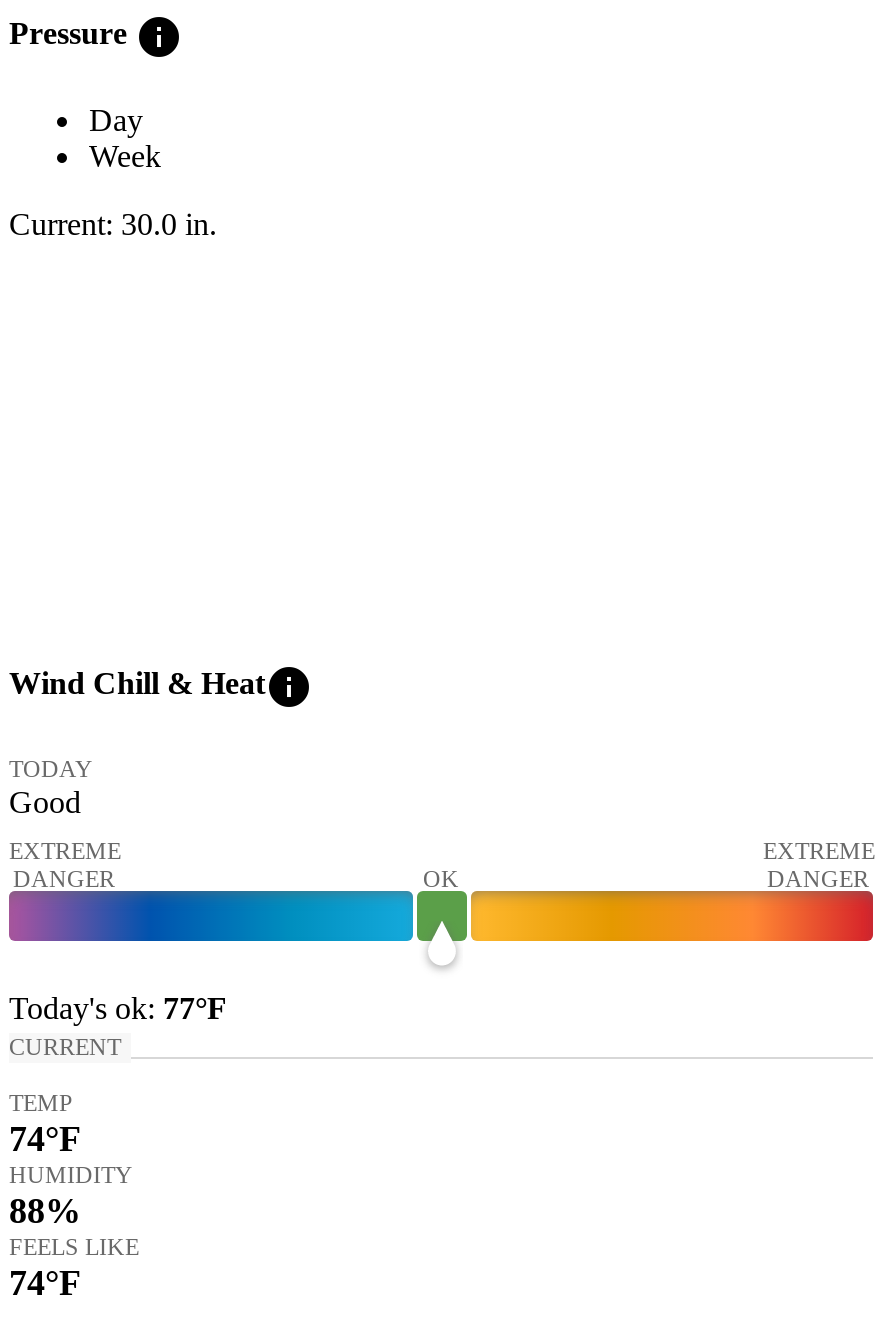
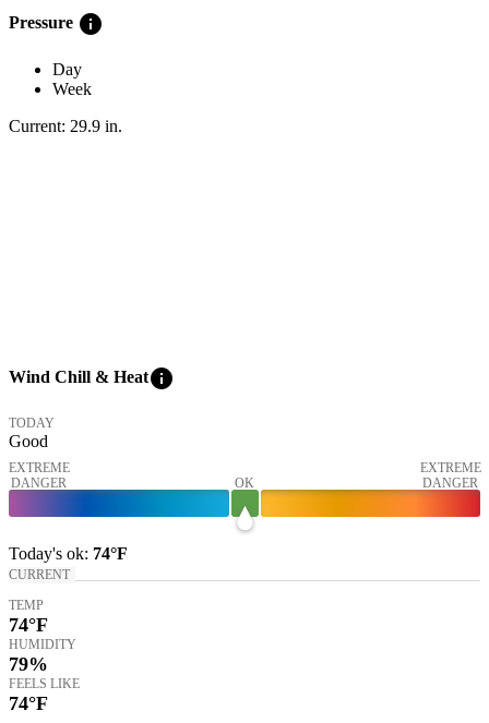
- Current: 30.0 in.
+ Current: 29.9 in.

- Today's ok: 77°F
+ Today's ok: 74°F

- 88%
+ 79%
